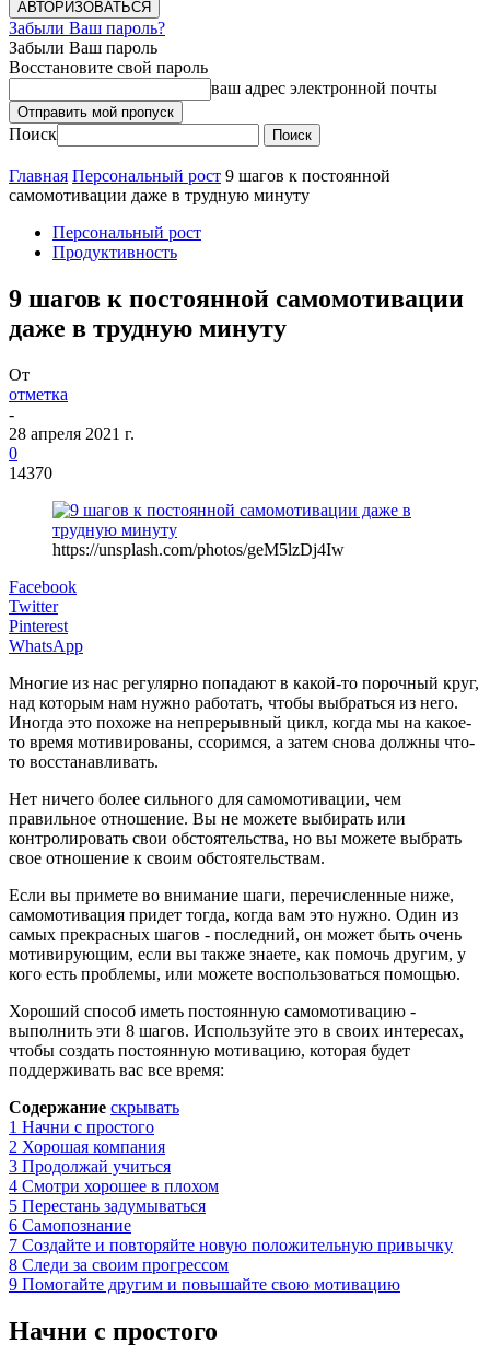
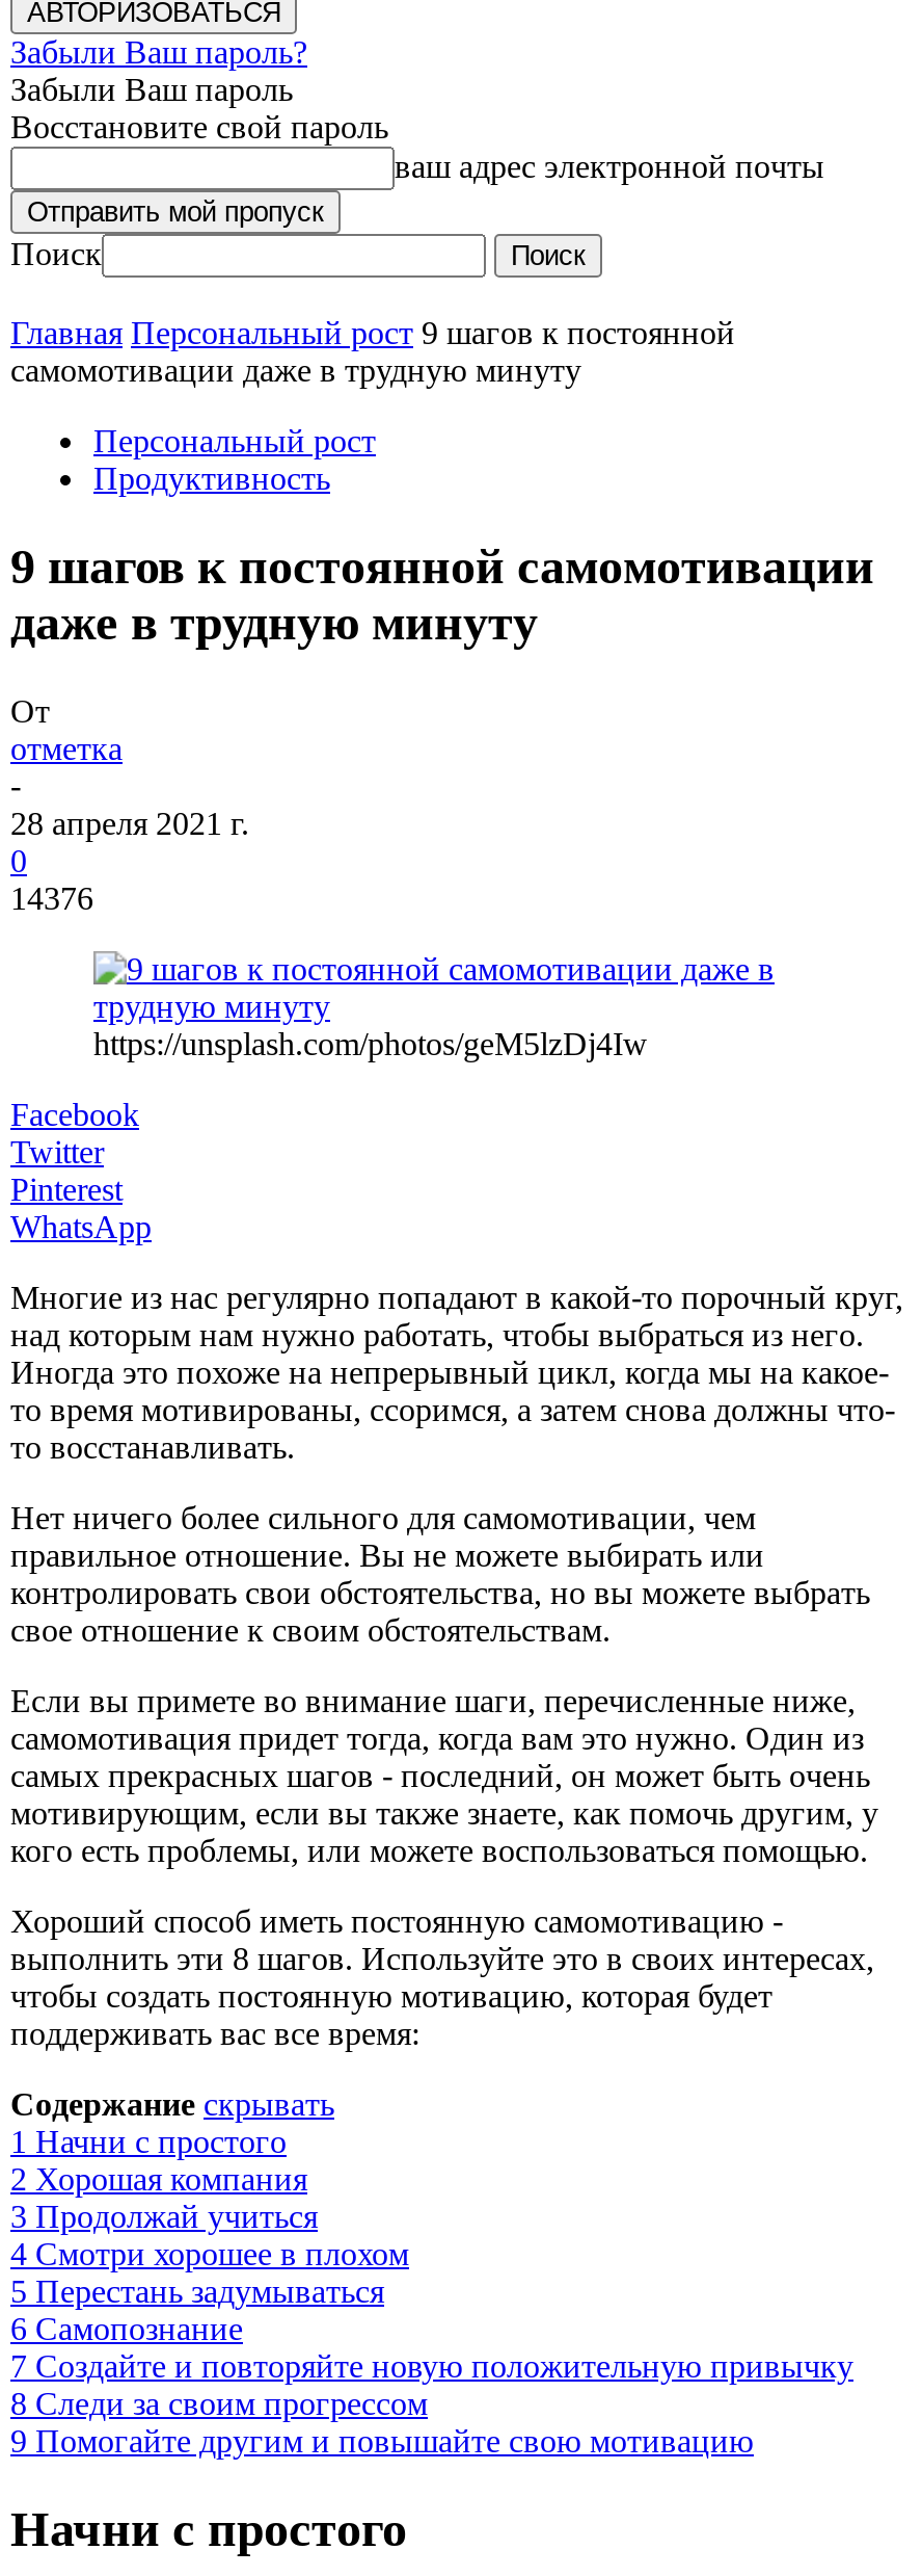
- 14370
+ 14376
